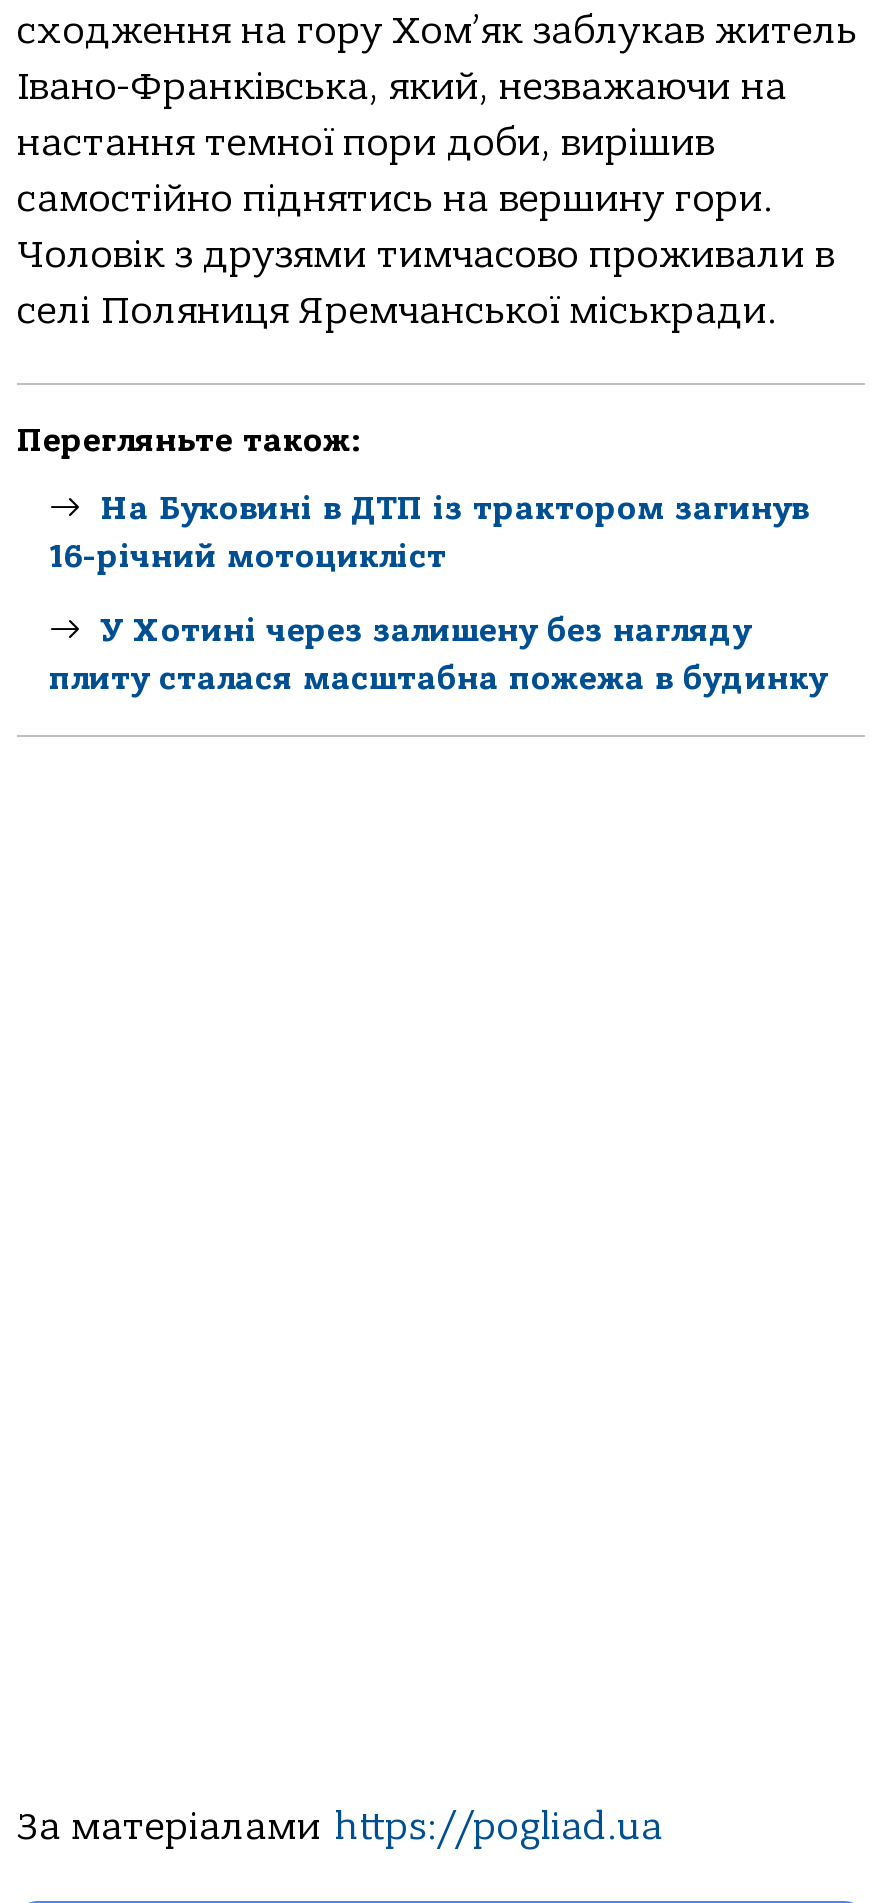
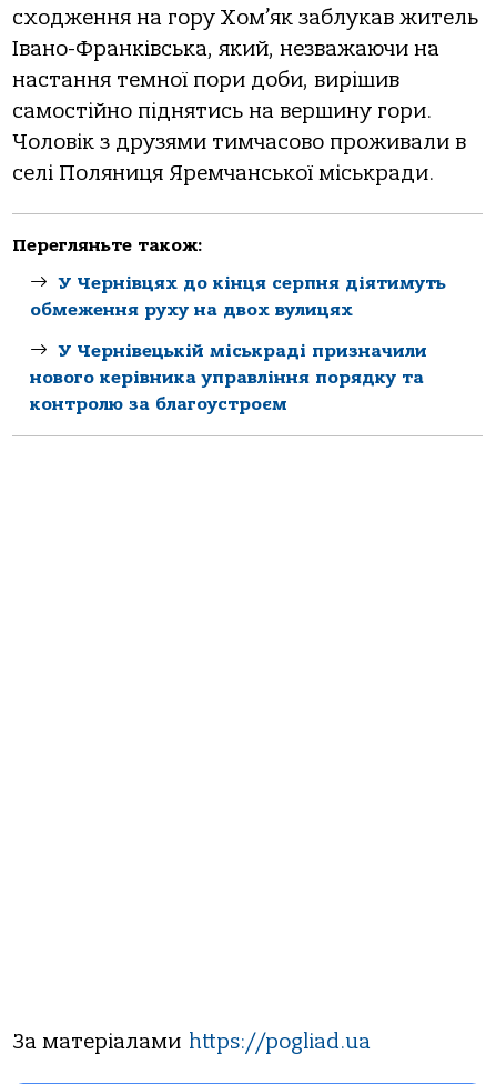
- На Буковині в ДТП із трактором загинув
- 16-річний мотоцикліст
+ У Чернівцях до кінця серпня діятимуть
+ обмеження руху на двох вулицях

- У Хотині через залишену без нагляду
- плиту сталася масштабна пожежа в будинку
+ У Чернівецькій міськраді призначили
+ нового керівника управління порядку та
+ контролю за благоустроєм
